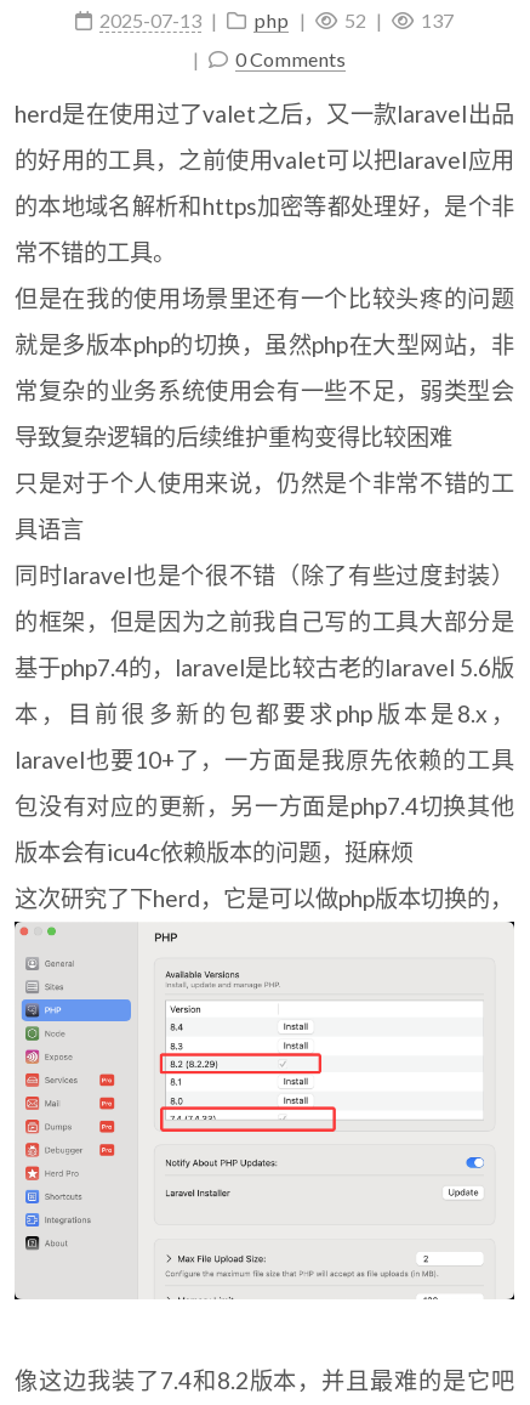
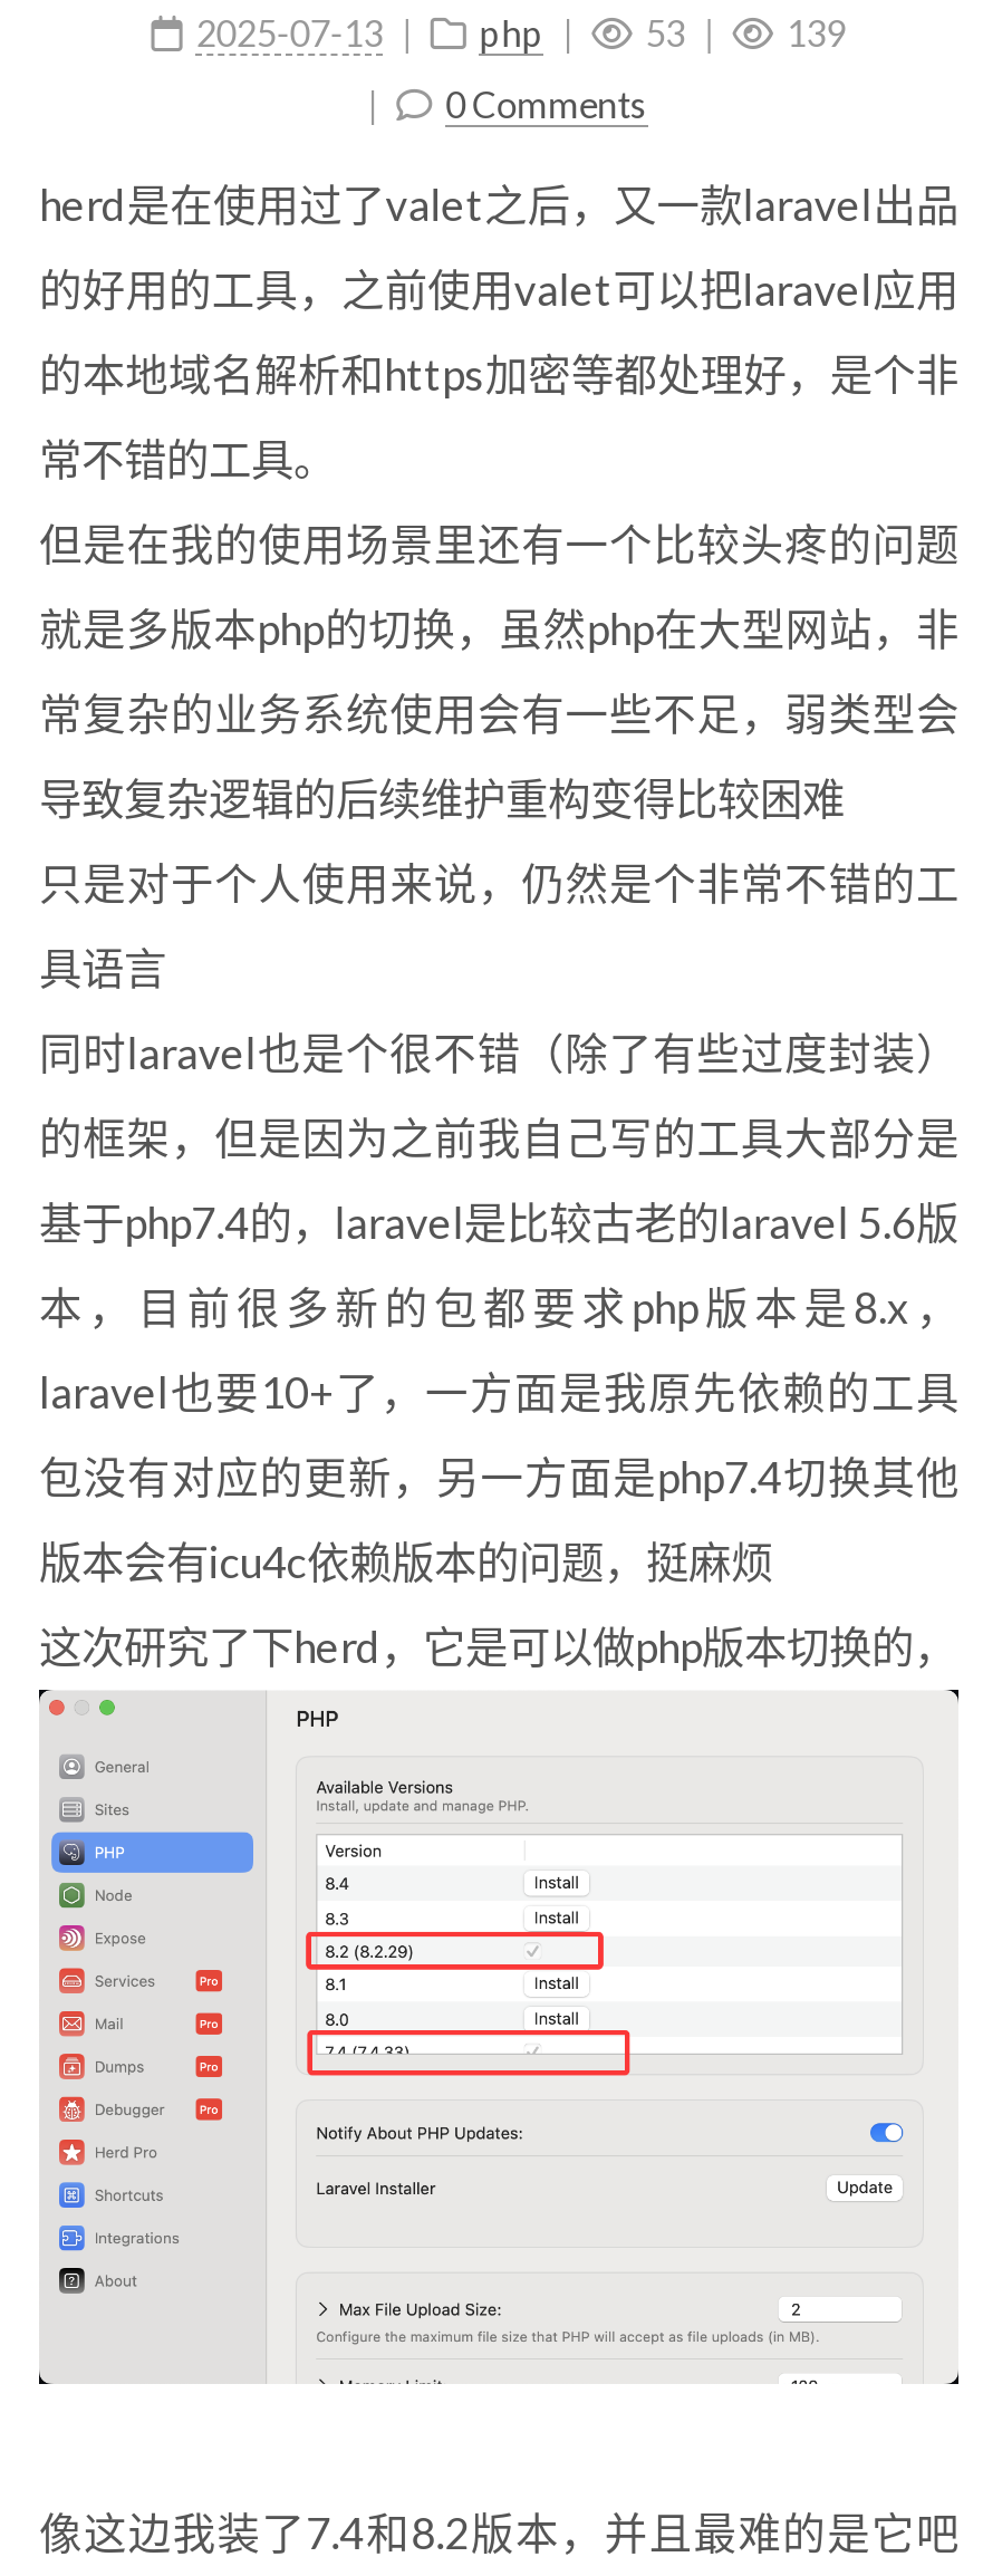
- 52
+ 53

- 137
+ 139
